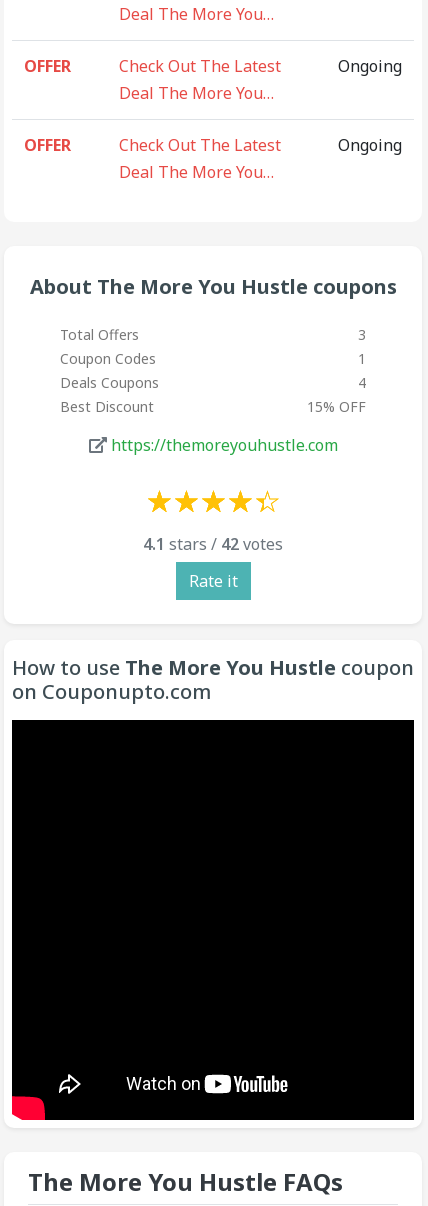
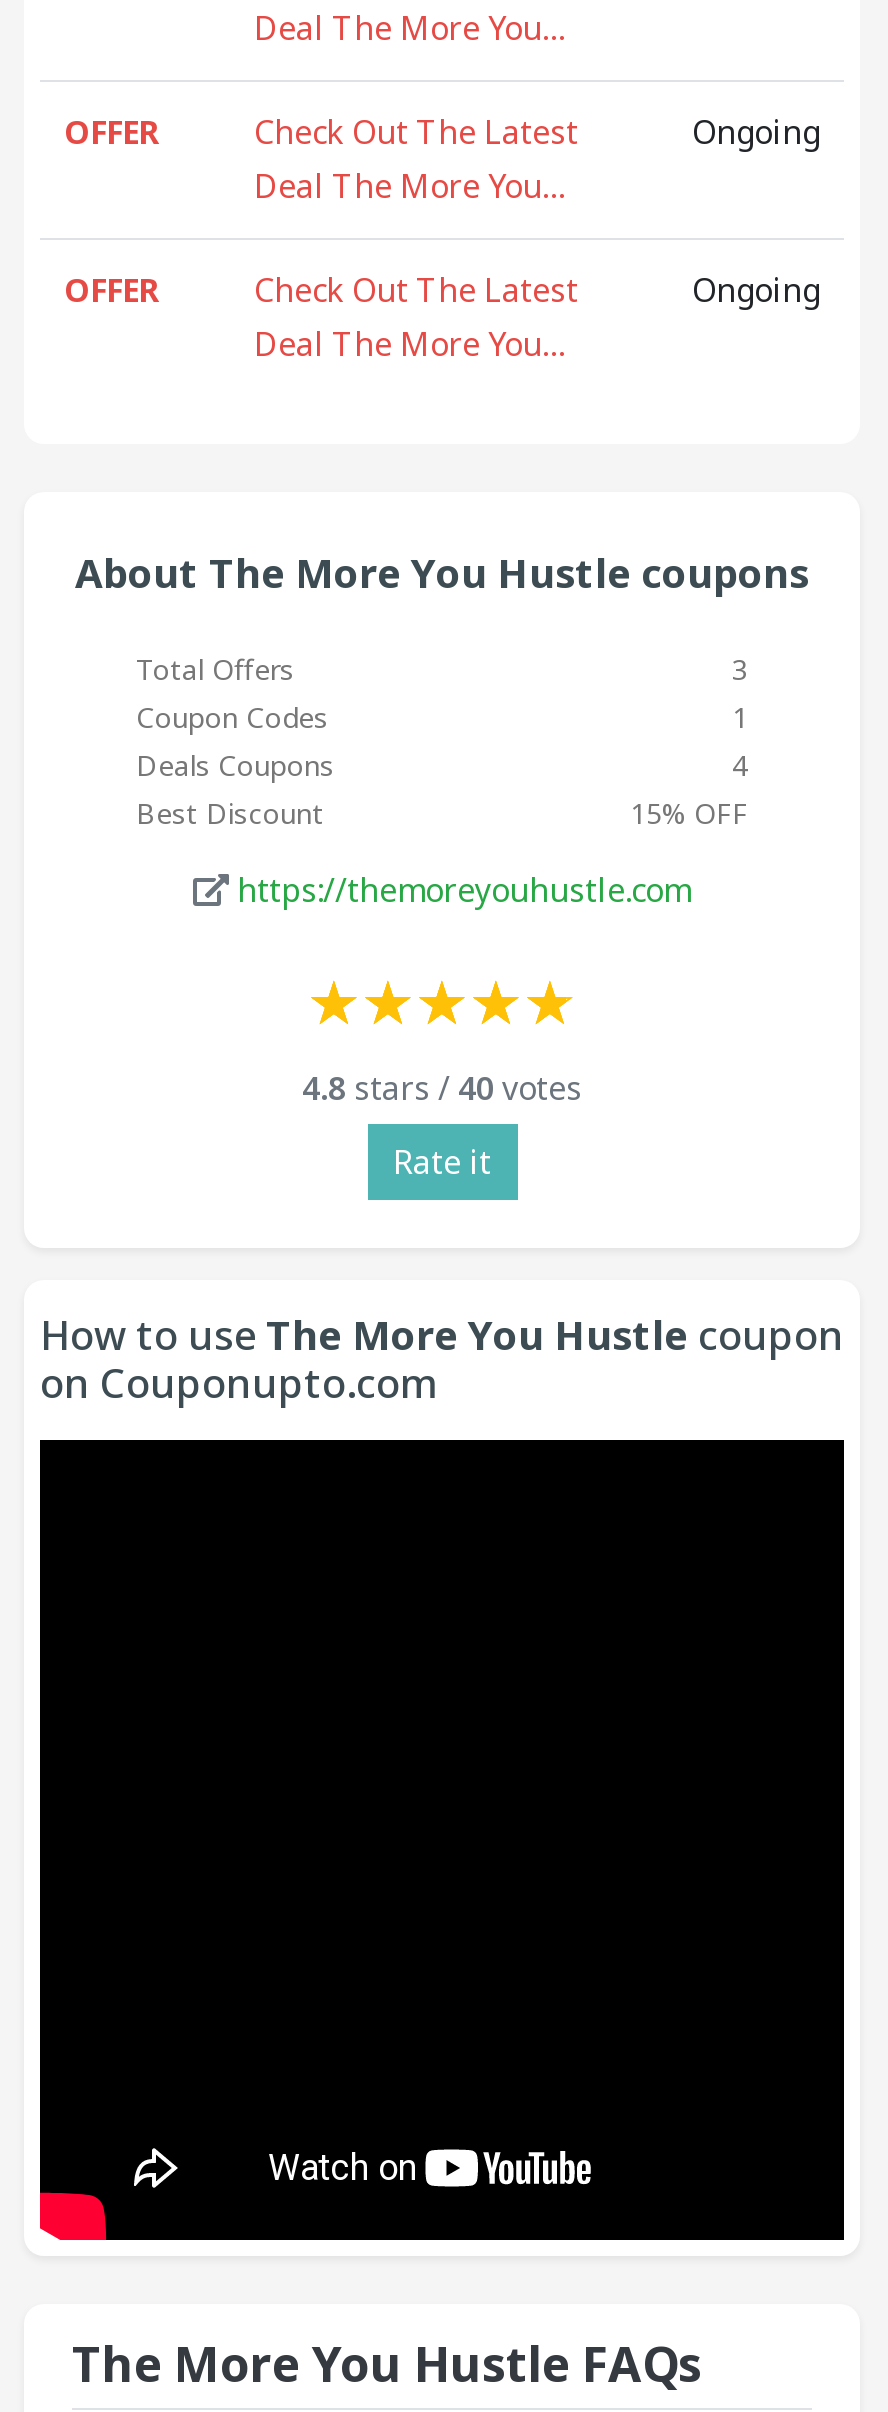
- 4.1 stars / 42 votes
+ 4.8 stars / 40 votes
